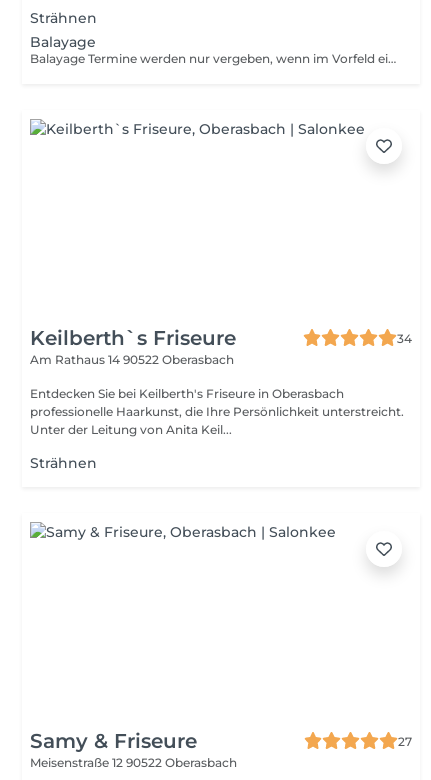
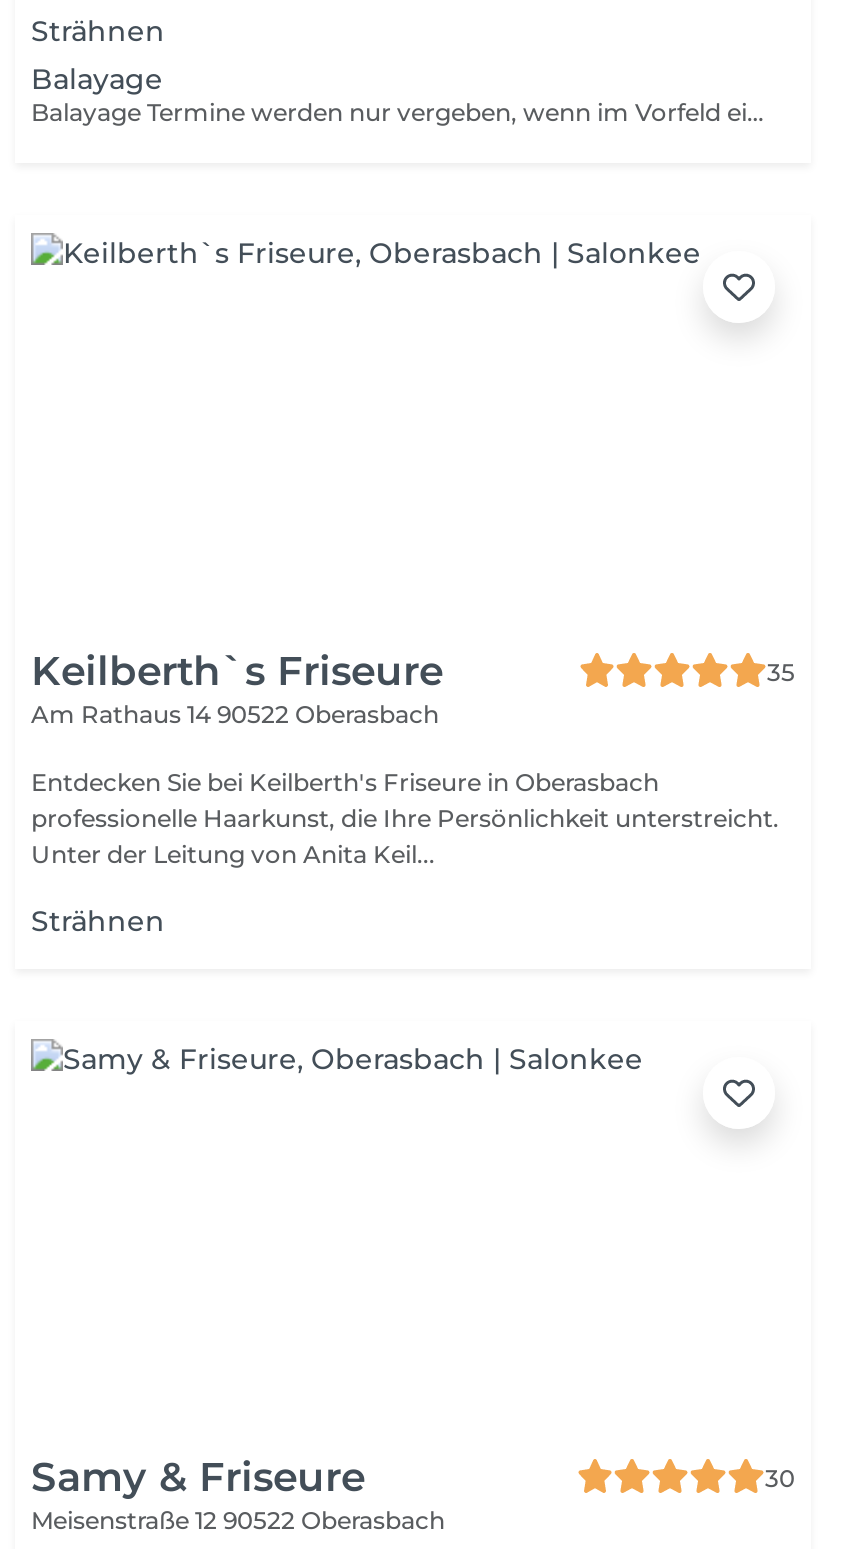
- 34
+ 35

- 27
+ 30
